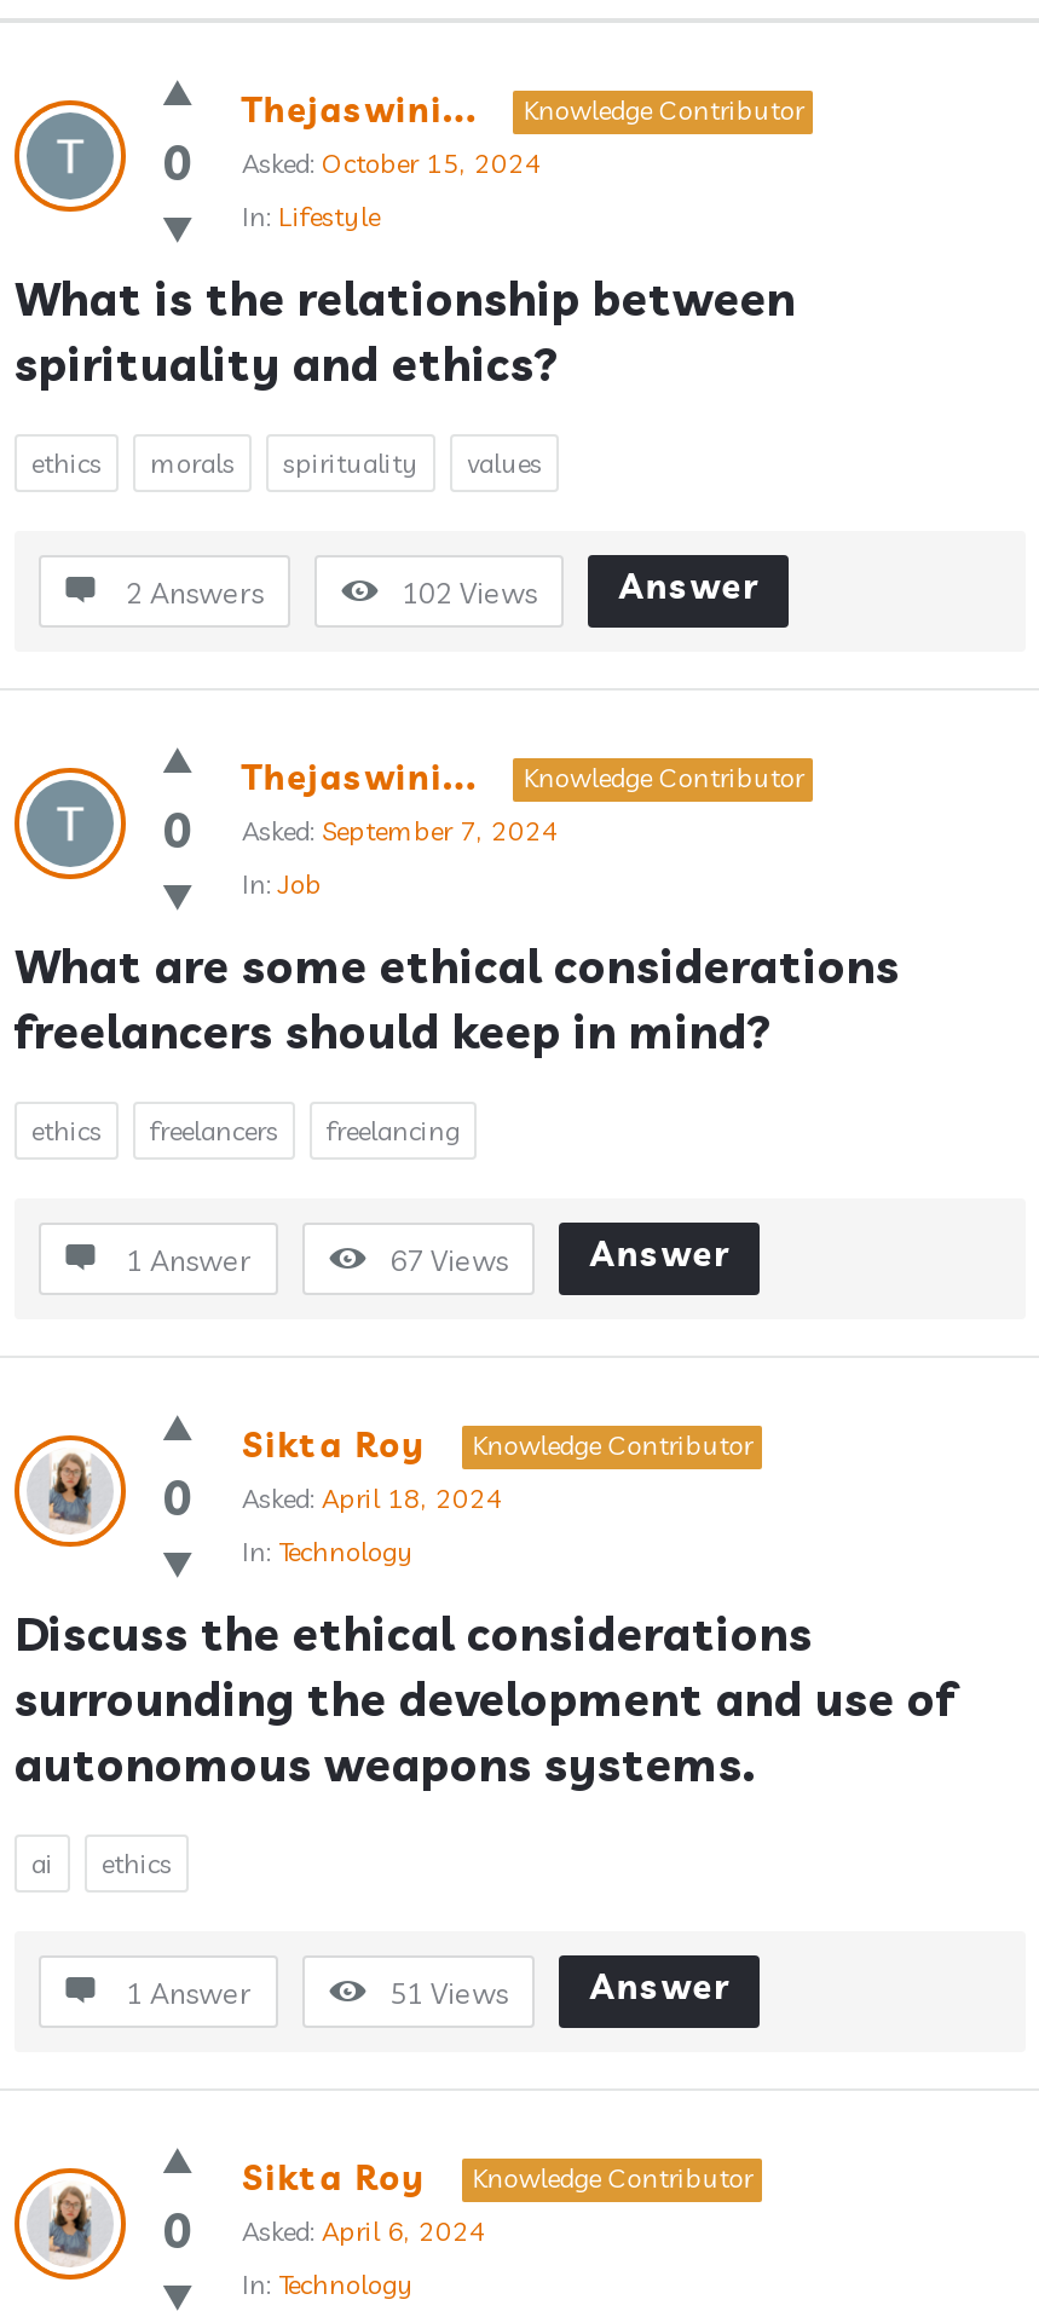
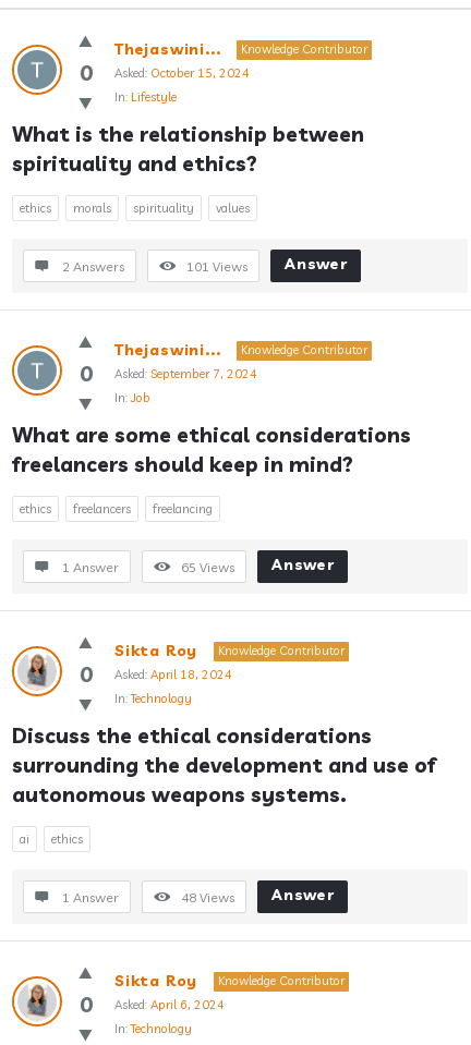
- 102 Views
+ 101 Views

- 67 Views
+ 65 Views

- 51 Views
+ 48 Views
